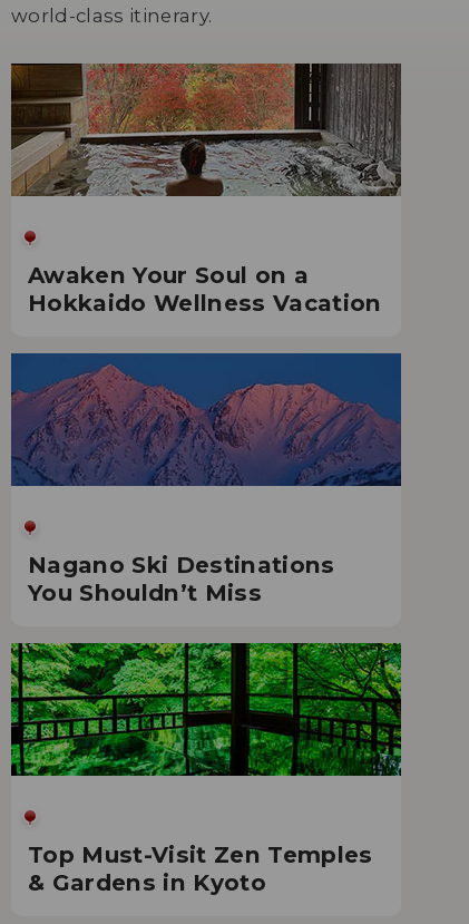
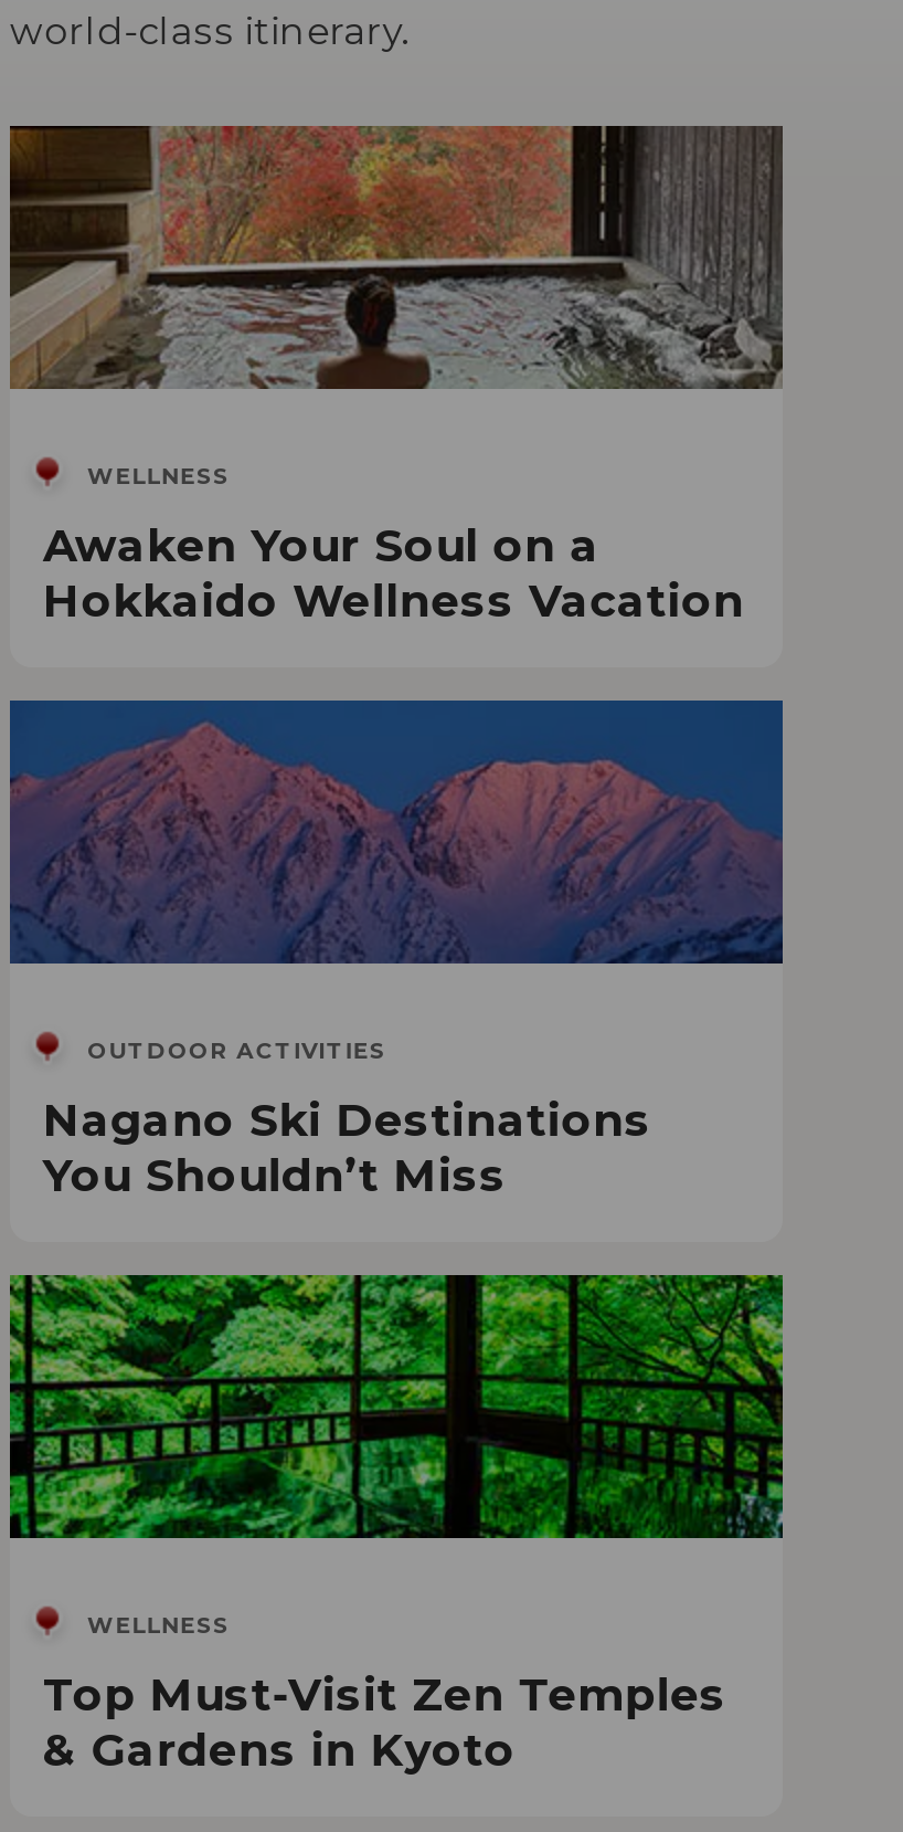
+ WELLNESS

+ OUTDOOR ACTIVITIES

+ WELLNESS
